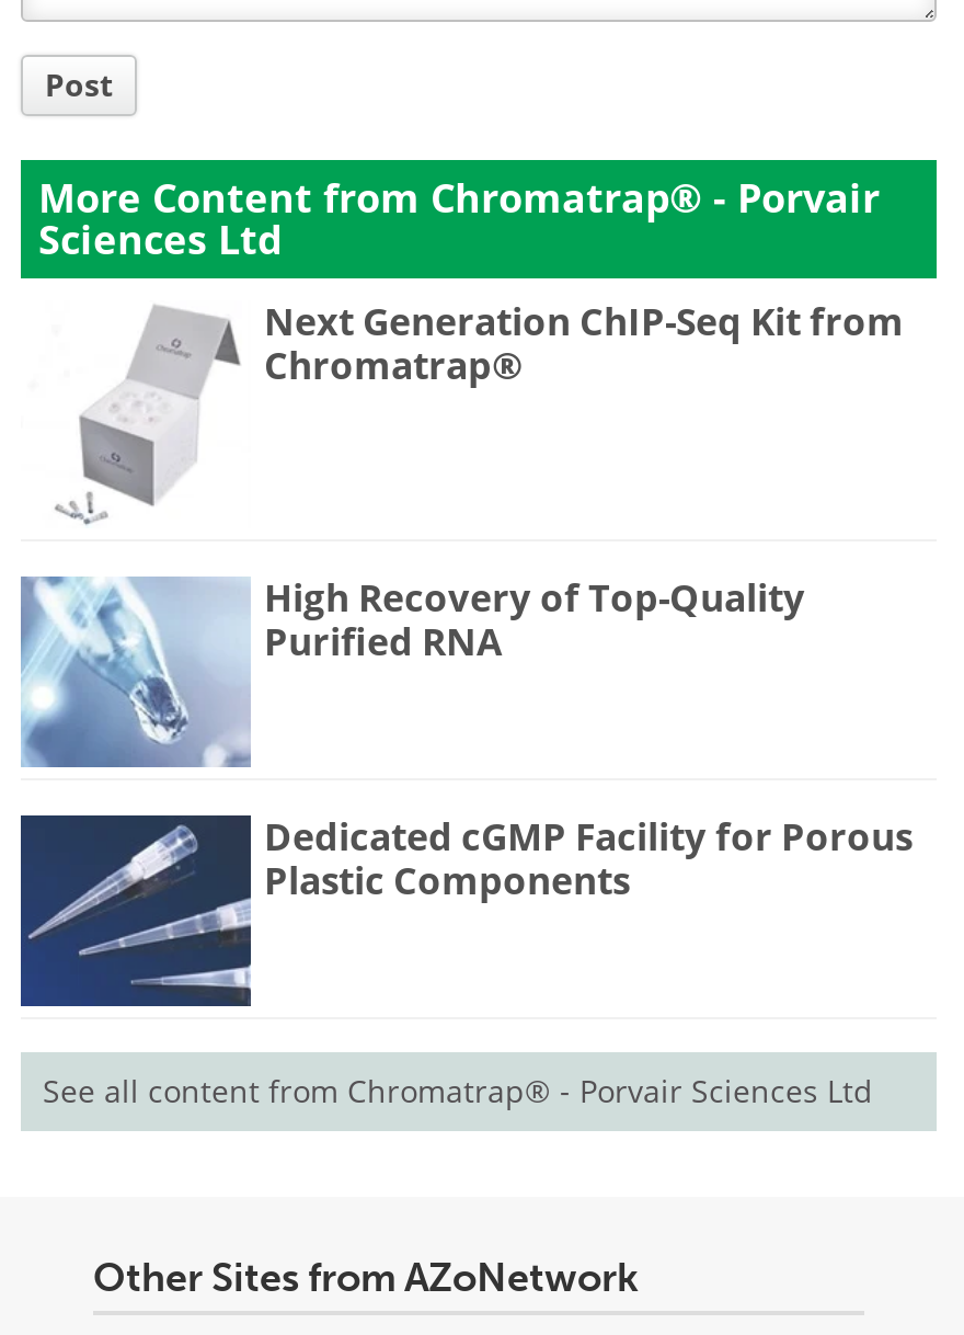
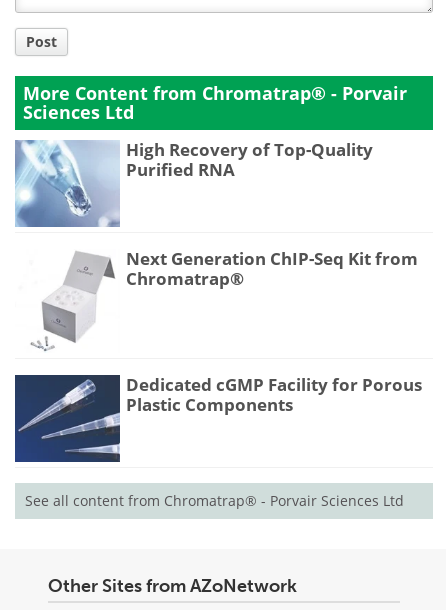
moved down: [image] | Next Generation ChIP-Seq Kit from | Chromatrap®

moved up: [image] | High Recovery of Top-Quality | Purified RNA
